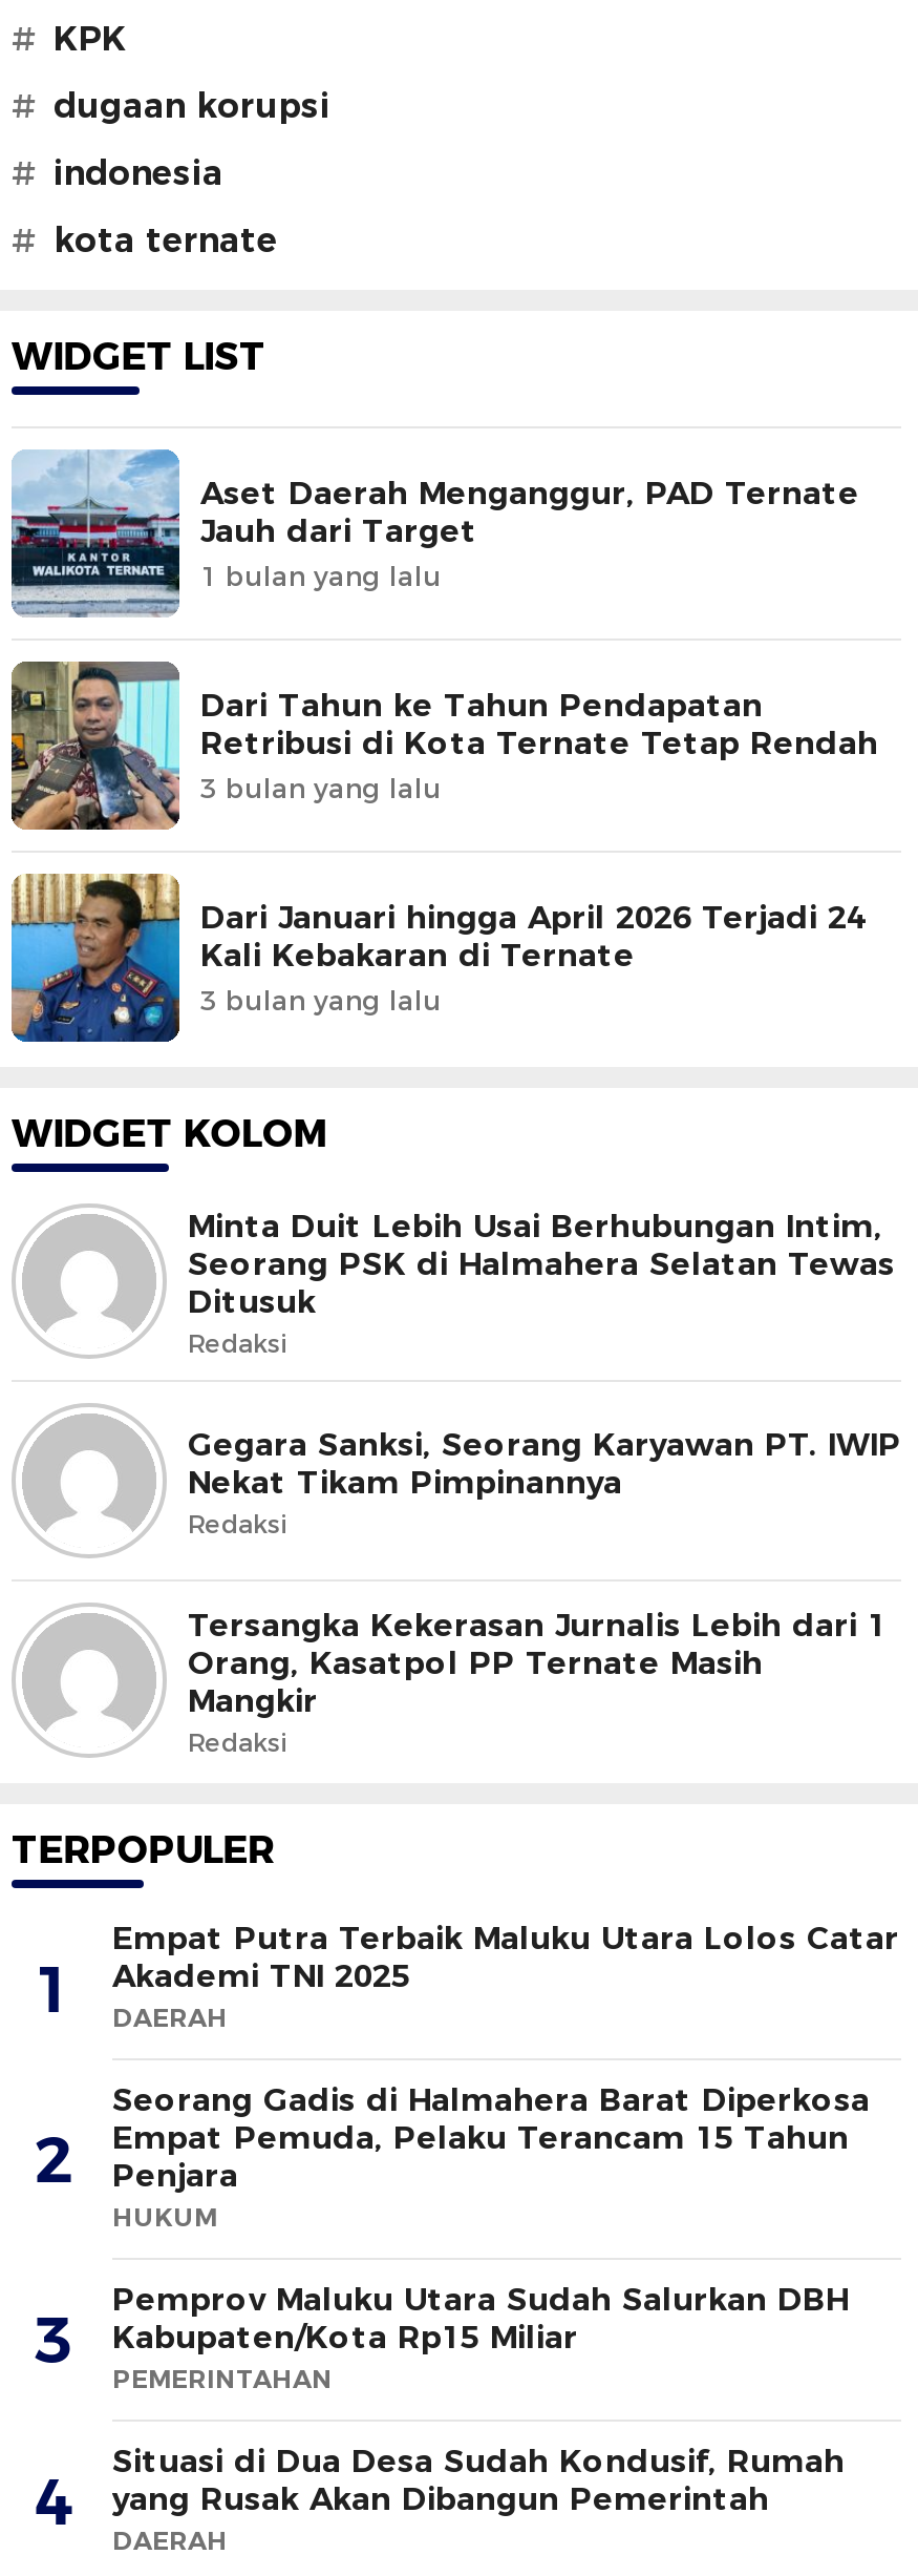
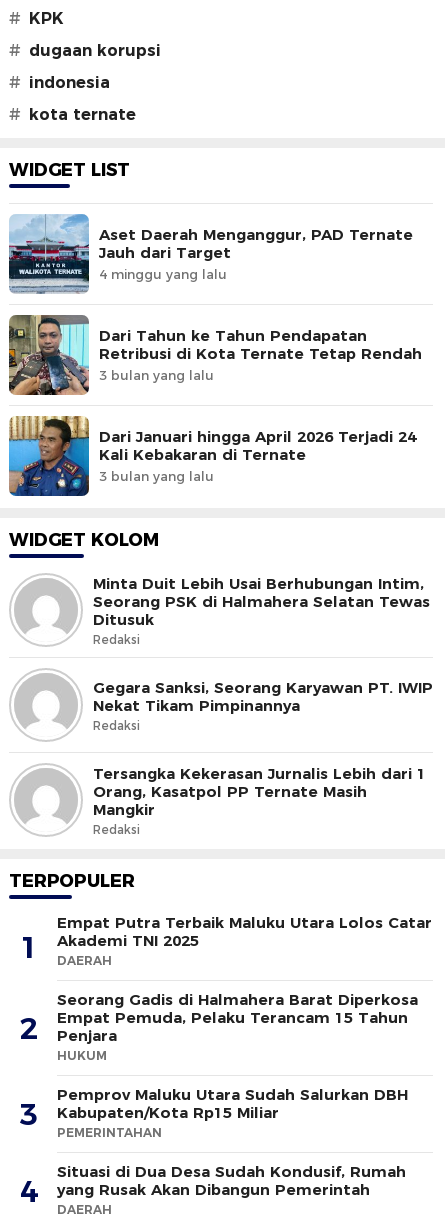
- 1 bulan yang lalu
+ 4 minggu yang lalu
